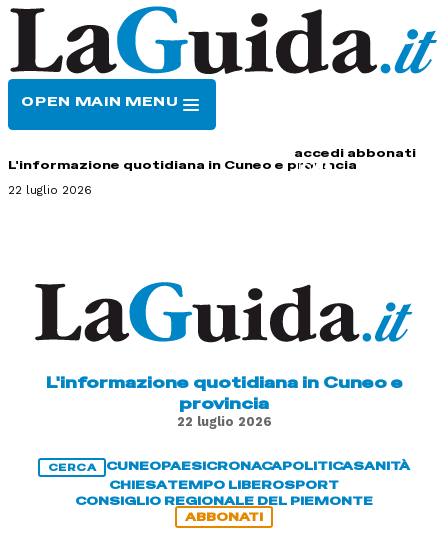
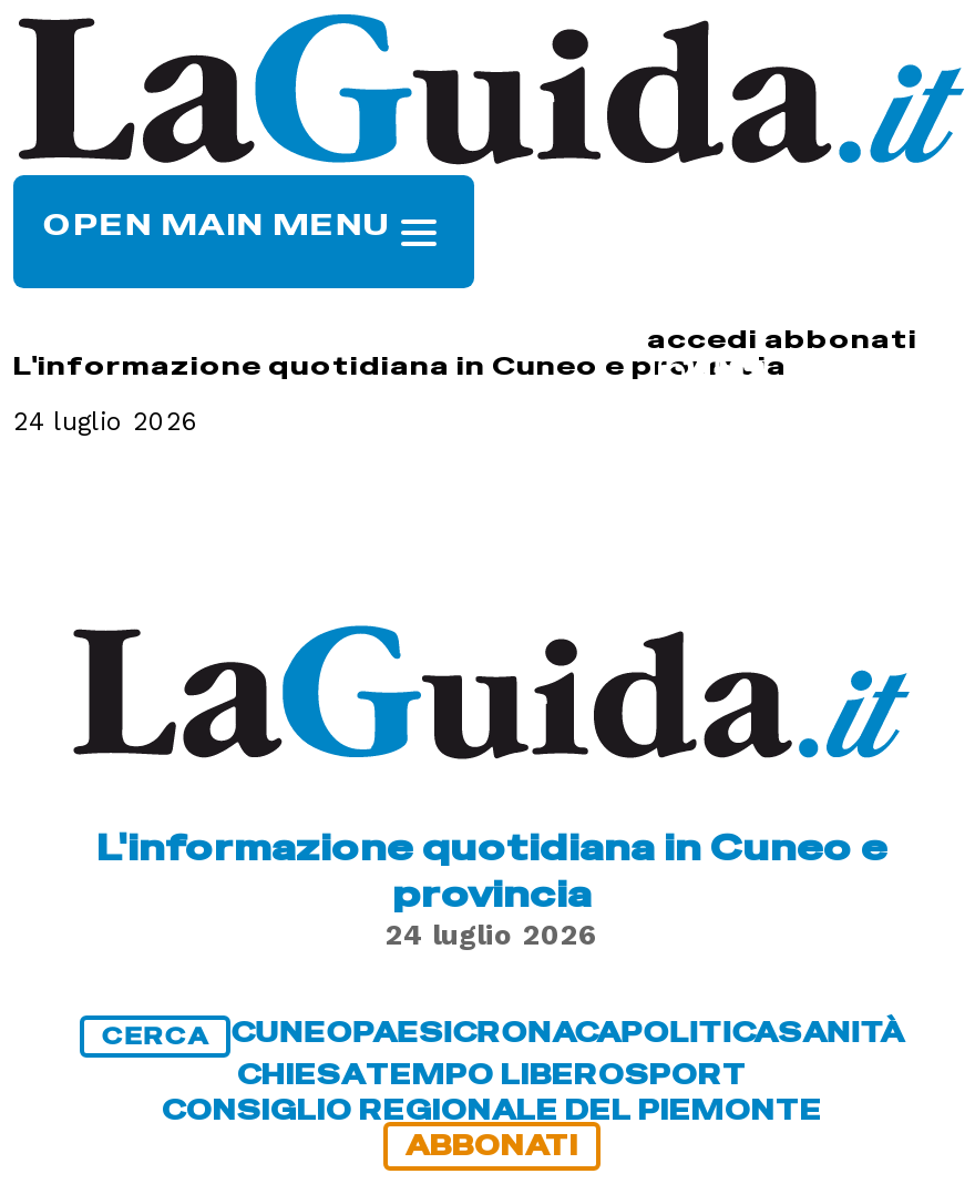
- 22 luglio 2026
+ 24 luglio 2026

- 22 luglio 2026
+ 24 luglio 2026
